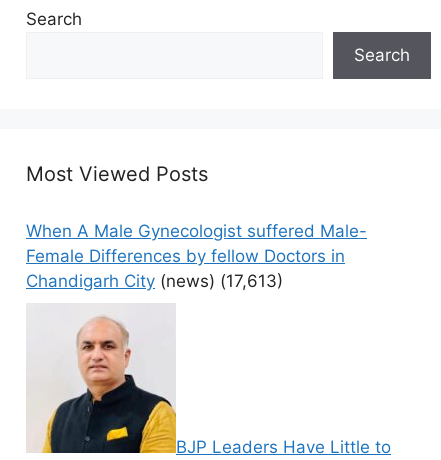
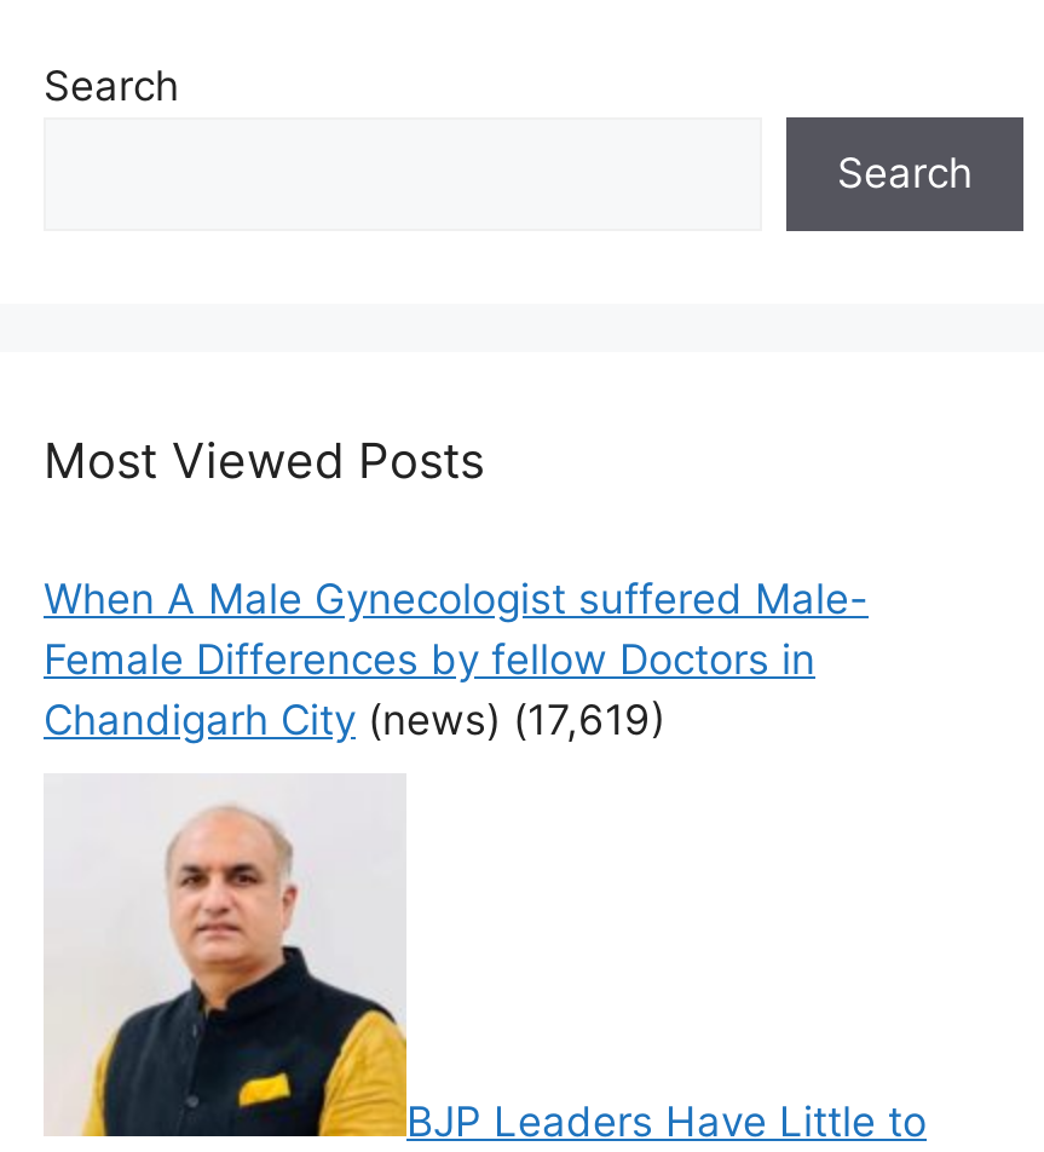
- Chandigarh City (news) (17,613)
+ Chandigarh City (news) (17,619)
